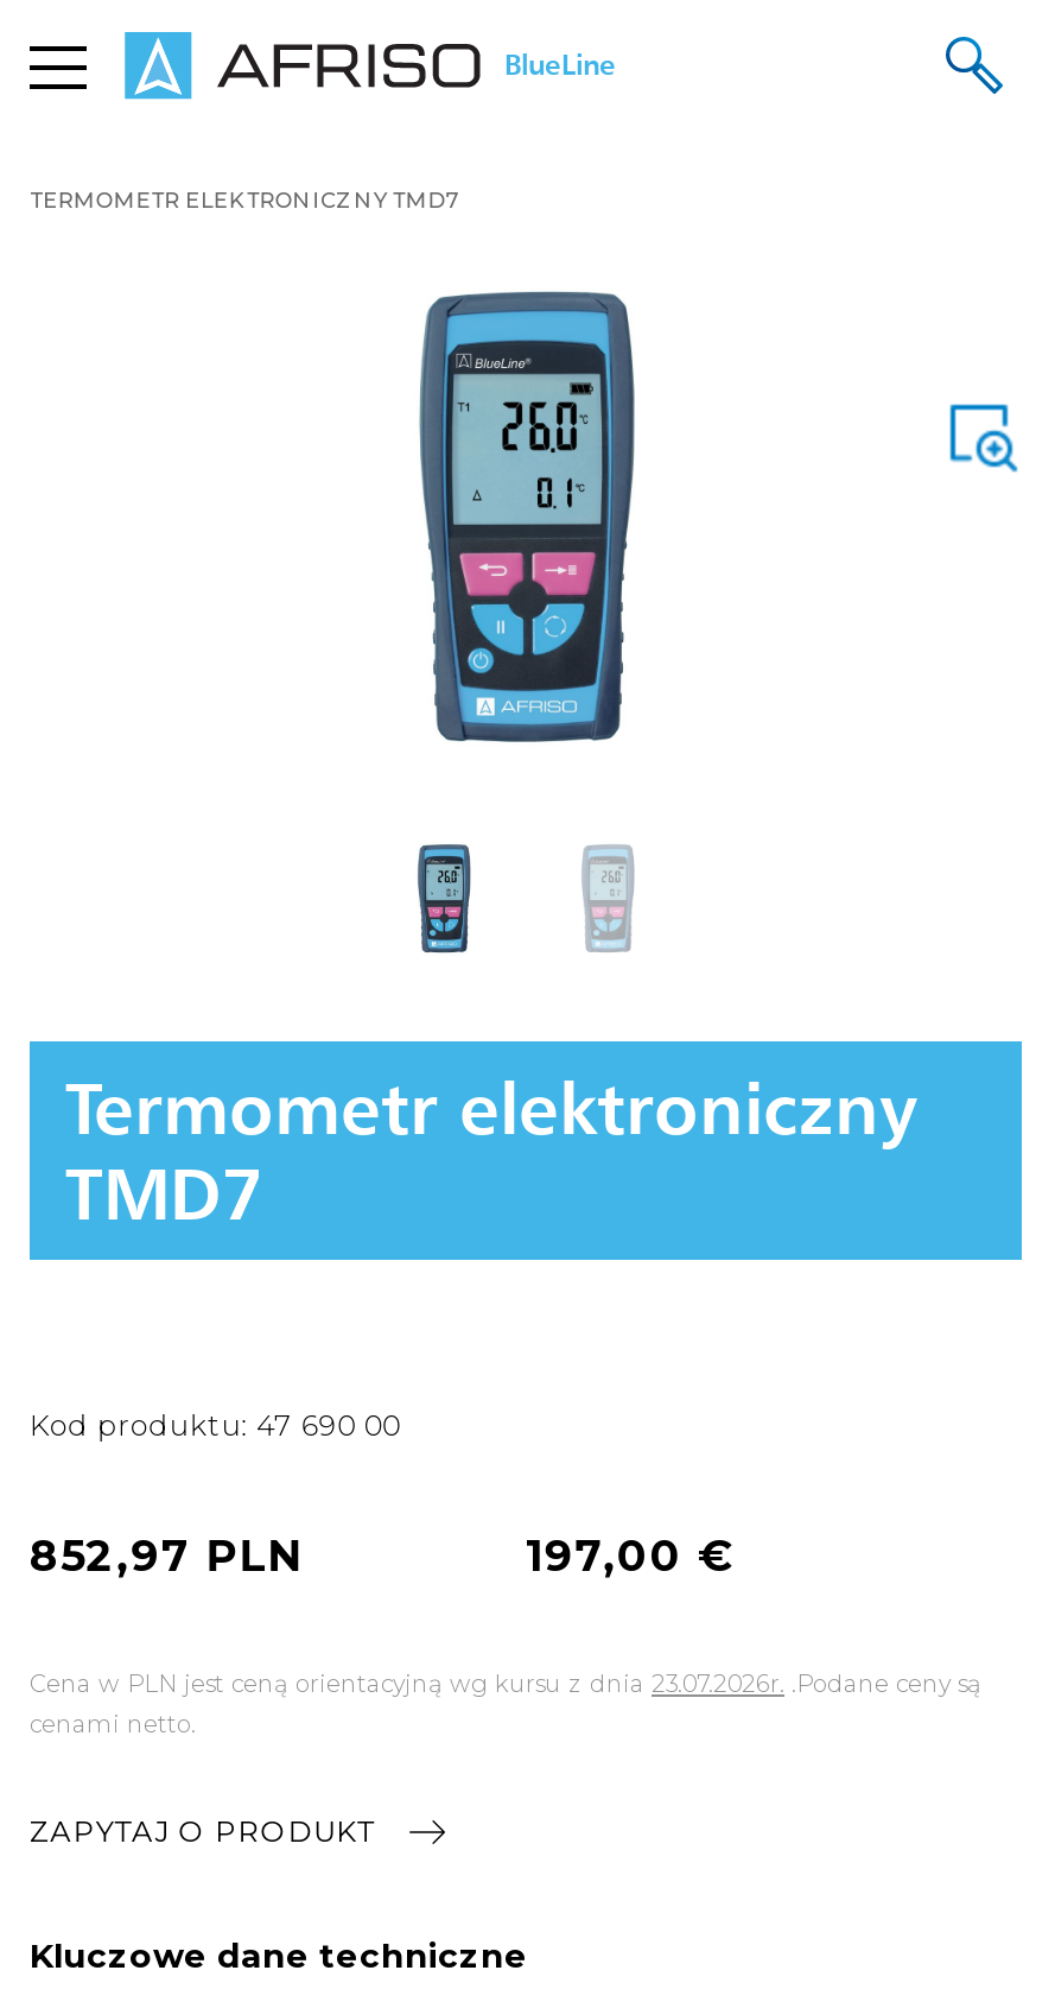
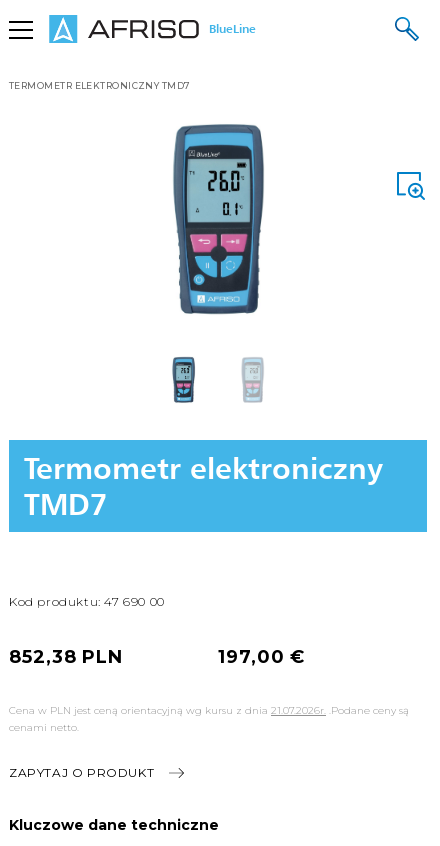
- 852,97 PLN
+ 852,38 PLN

- Cena w PLN jest ceną orientacyjną wg kursu z dnia 23.07.2026r..Podane ceny są
+ Cena w PLN jest ceną orientacyjną wg kursu z dnia 21.07.2026r..Podane ceny są
